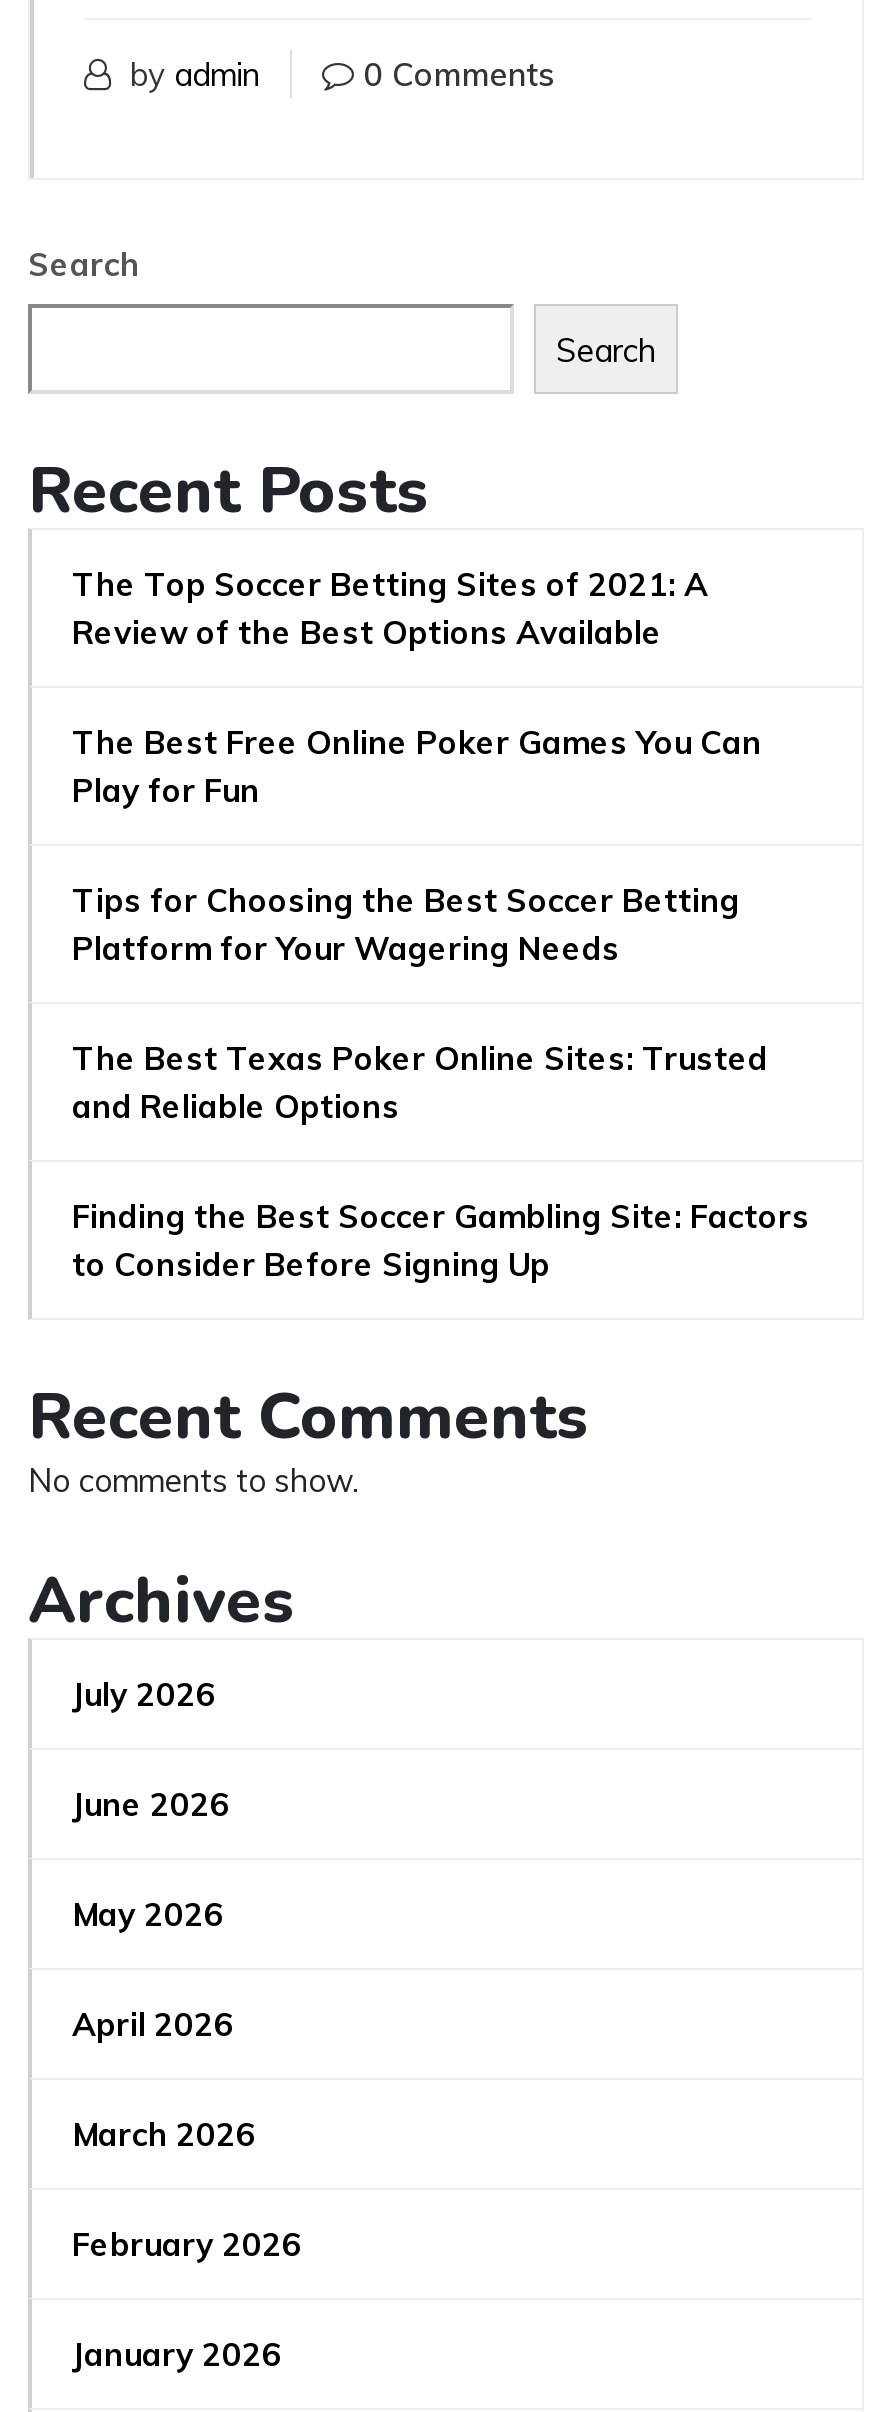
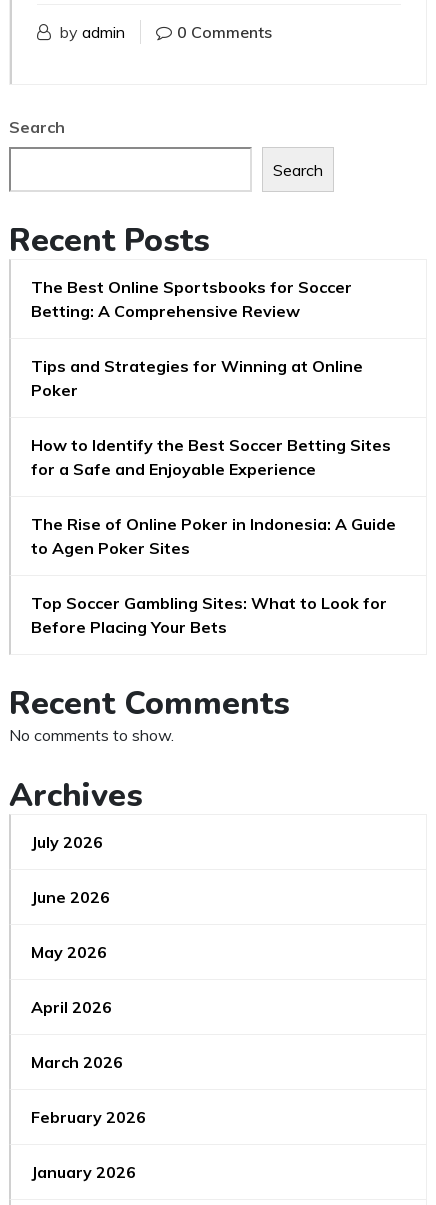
- The Top Soccer Betting Sites of 2021: A
- Review of the Best Options Available
+ The Best Online Sportsbooks for Soccer
+ Betting: A Comprehensive Review

- The Best Free Online Poker Games You Can
- Play for Fun
+ Tips and Strategies for Winning at Online
+ Poker

- Tips for Choosing the Best Soccer Betting
- Platform for Your Wagering Needs
+ How to Identify the Best Soccer Betting Sites
+ for a Safe and Enjoyable Experience

- The Best Texas Poker Online Sites: Trusted
- and Reliable Options
+ The Rise of Online Poker in Indonesia: A Guide
+ to Agen Poker Sites

- Finding the Best Soccer Gambling Site: Factors
- to Consider Before Signing Up
+ Top Soccer Gambling Sites: What to Look for
+ Before Placing Your Bets
